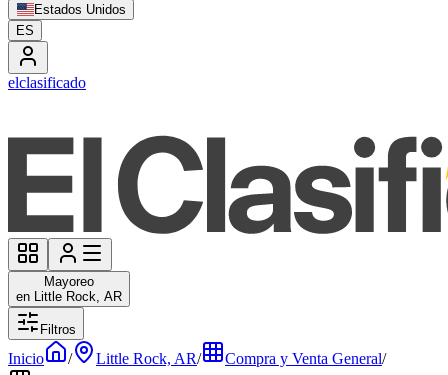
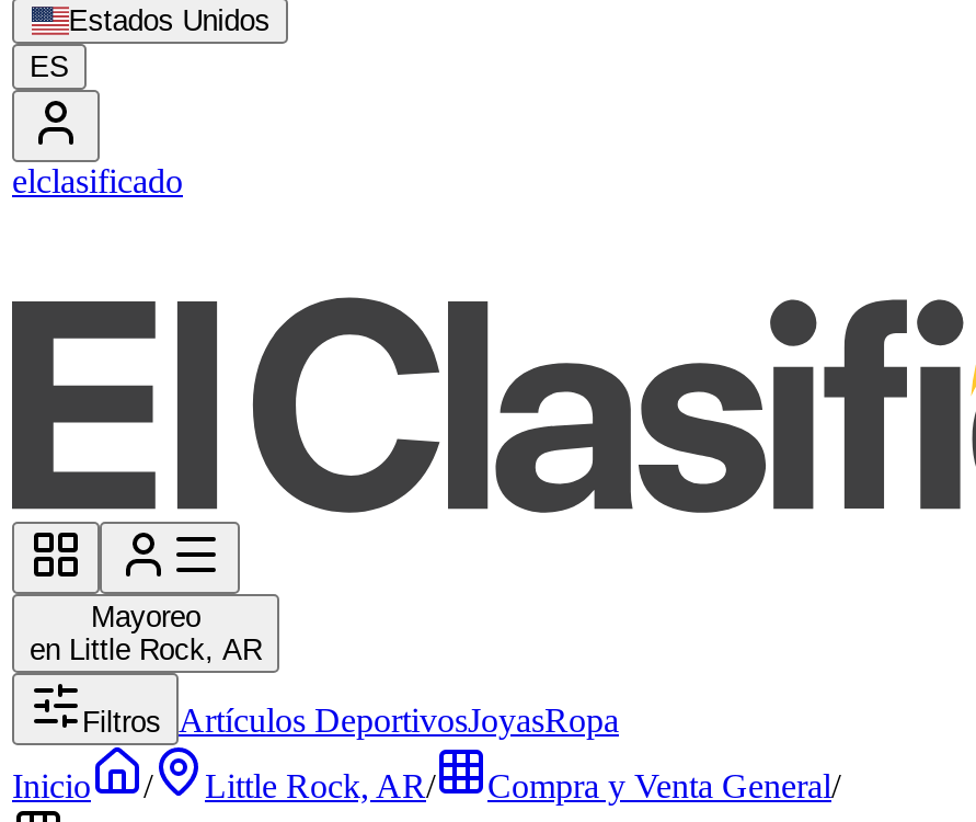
- Filtros
+ Filtros Artículos DeportivosJoyasRopa
